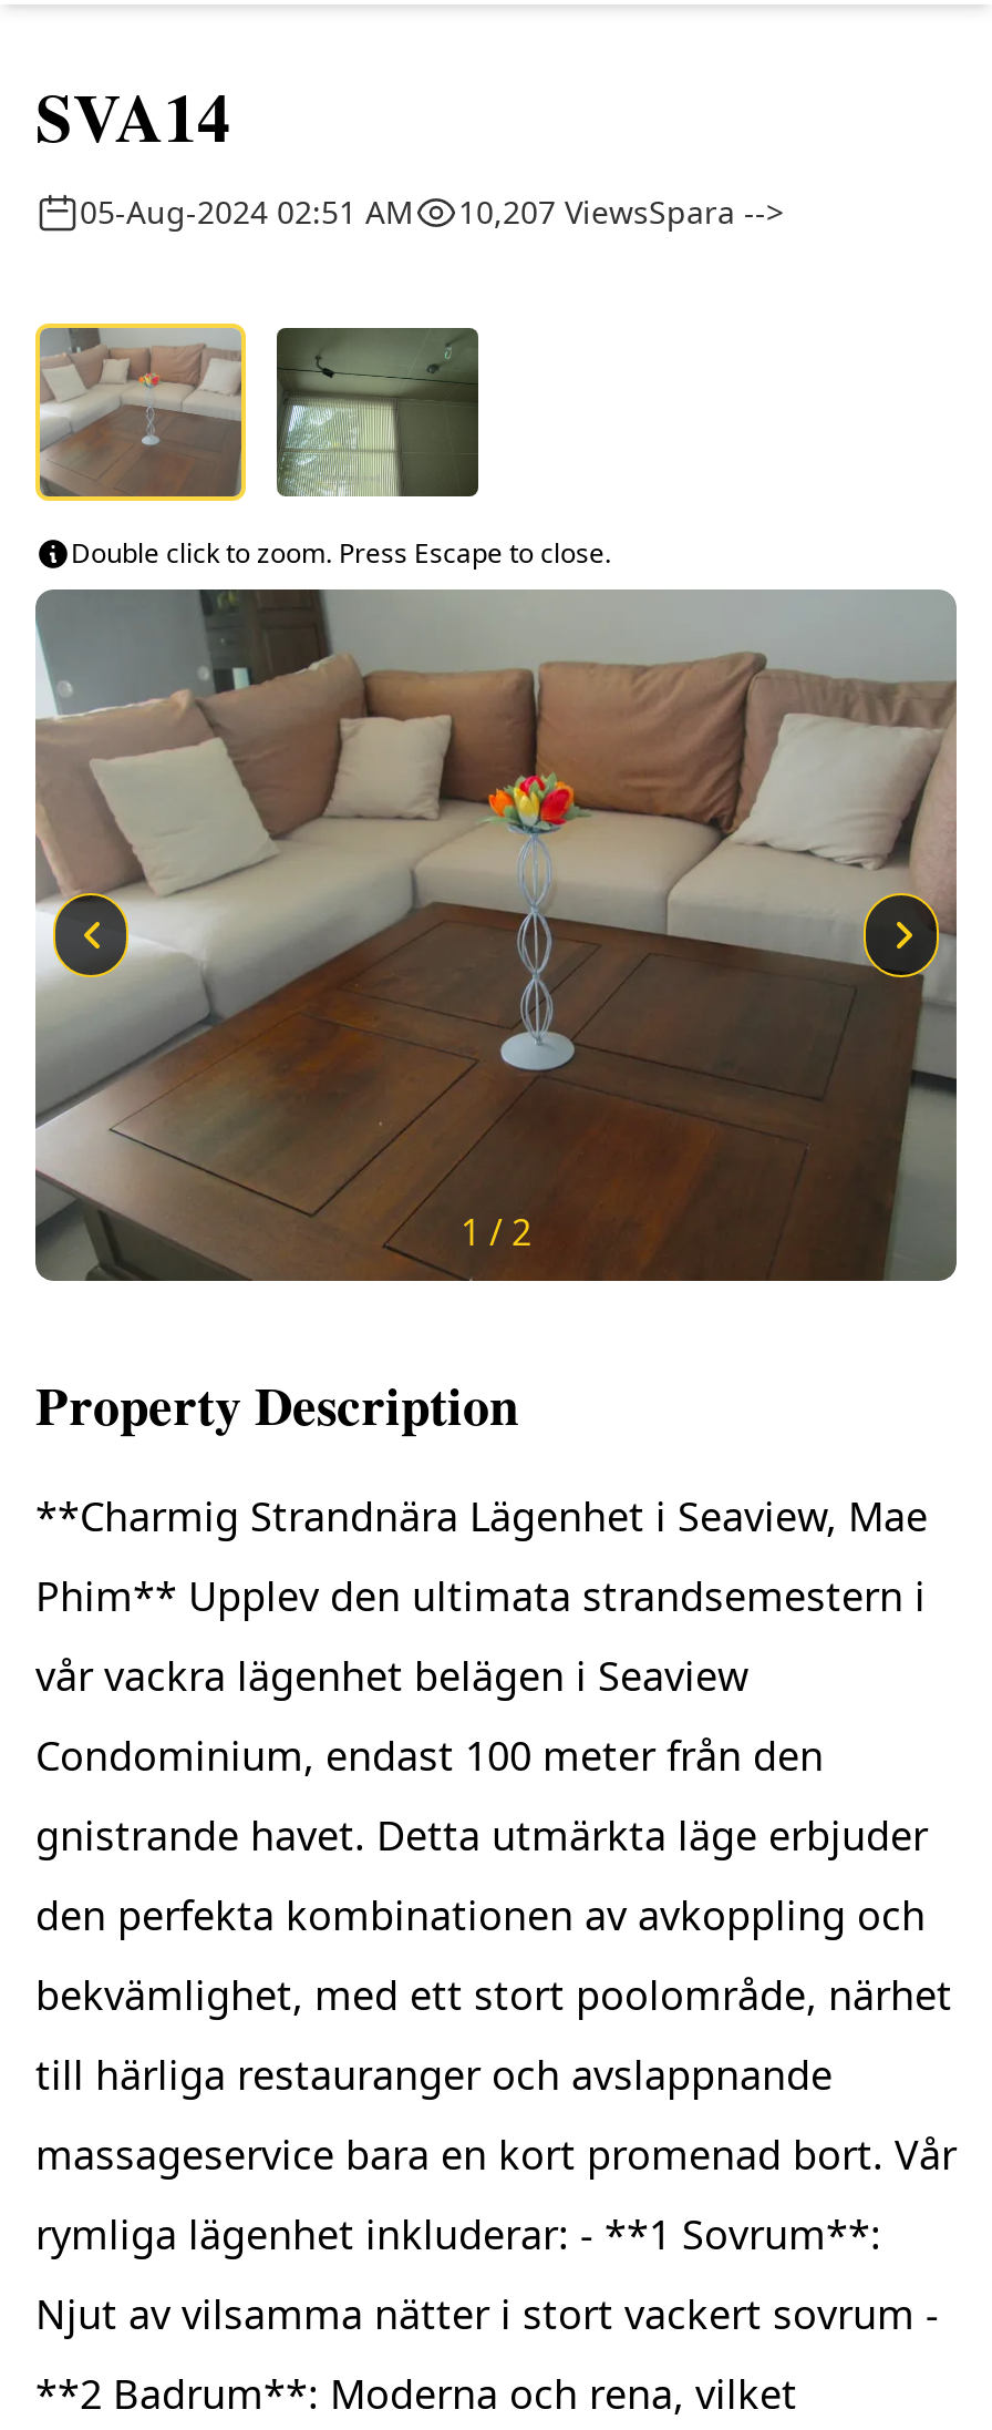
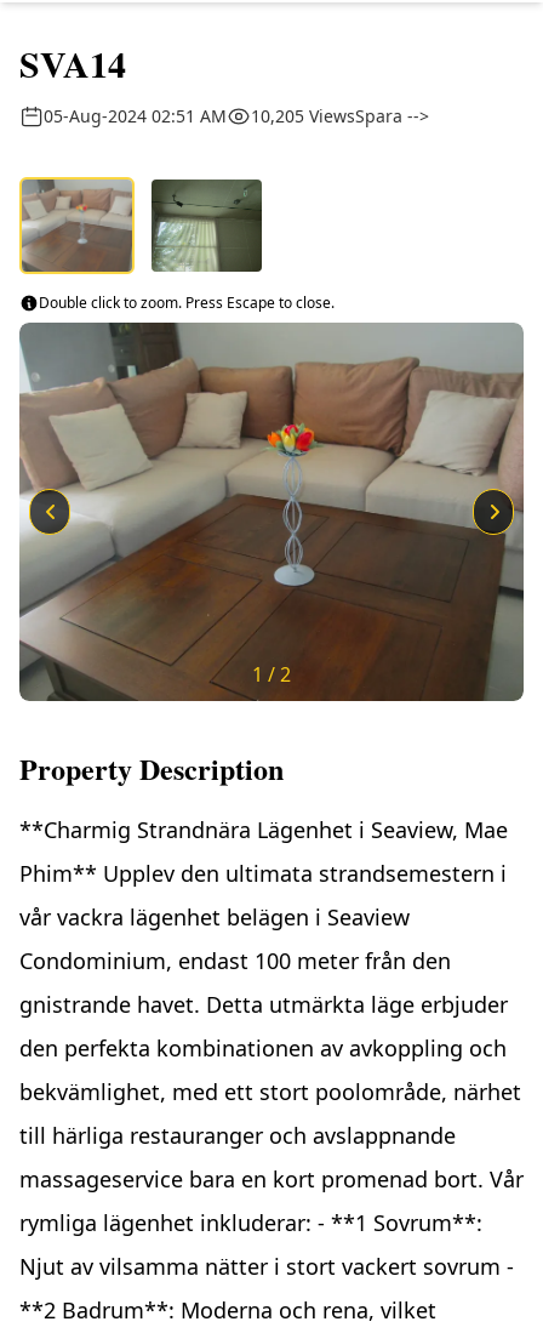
- 05-Aug-2024 02:51 AM 10,207 ViewsSpara -->
+ 05-Aug-2024 02:51 AM 10,205 ViewsSpara -->
